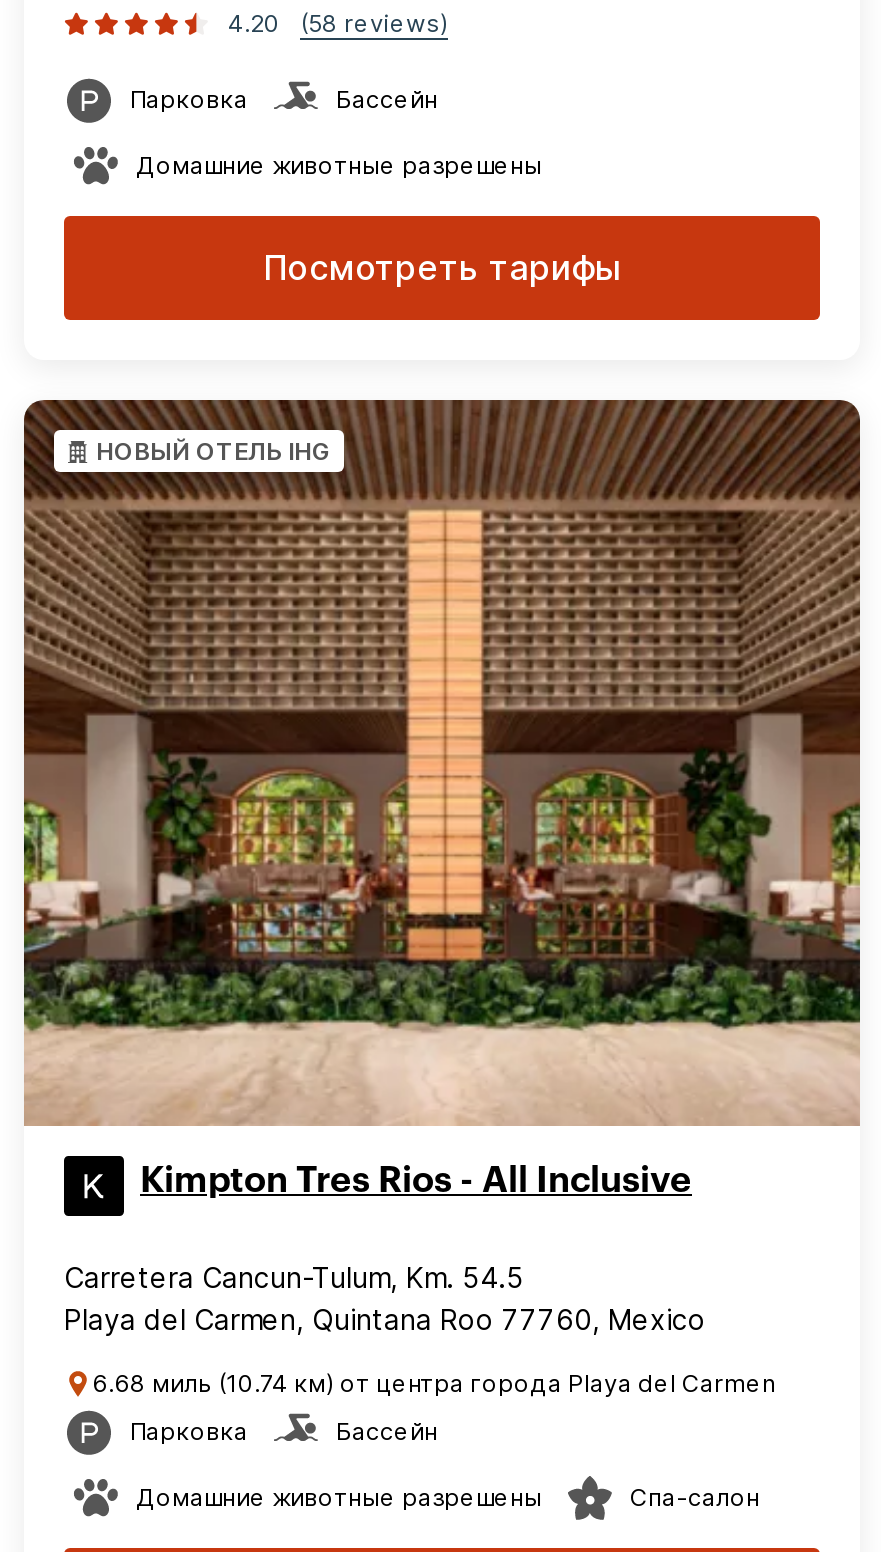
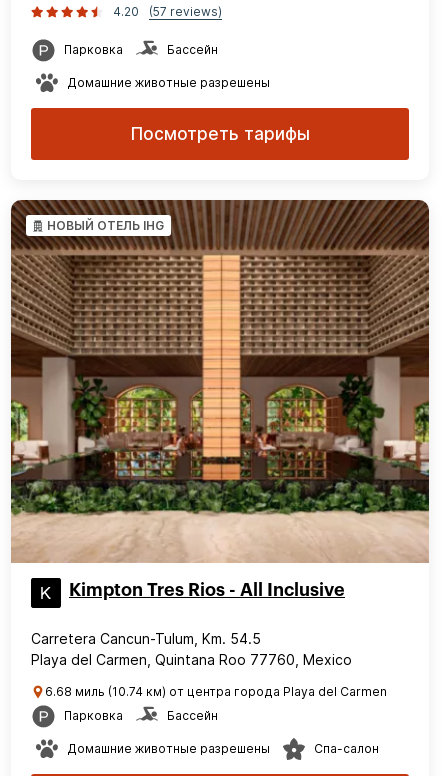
- 4.20 (58 reviews)
+ 4.20 (57 reviews)
